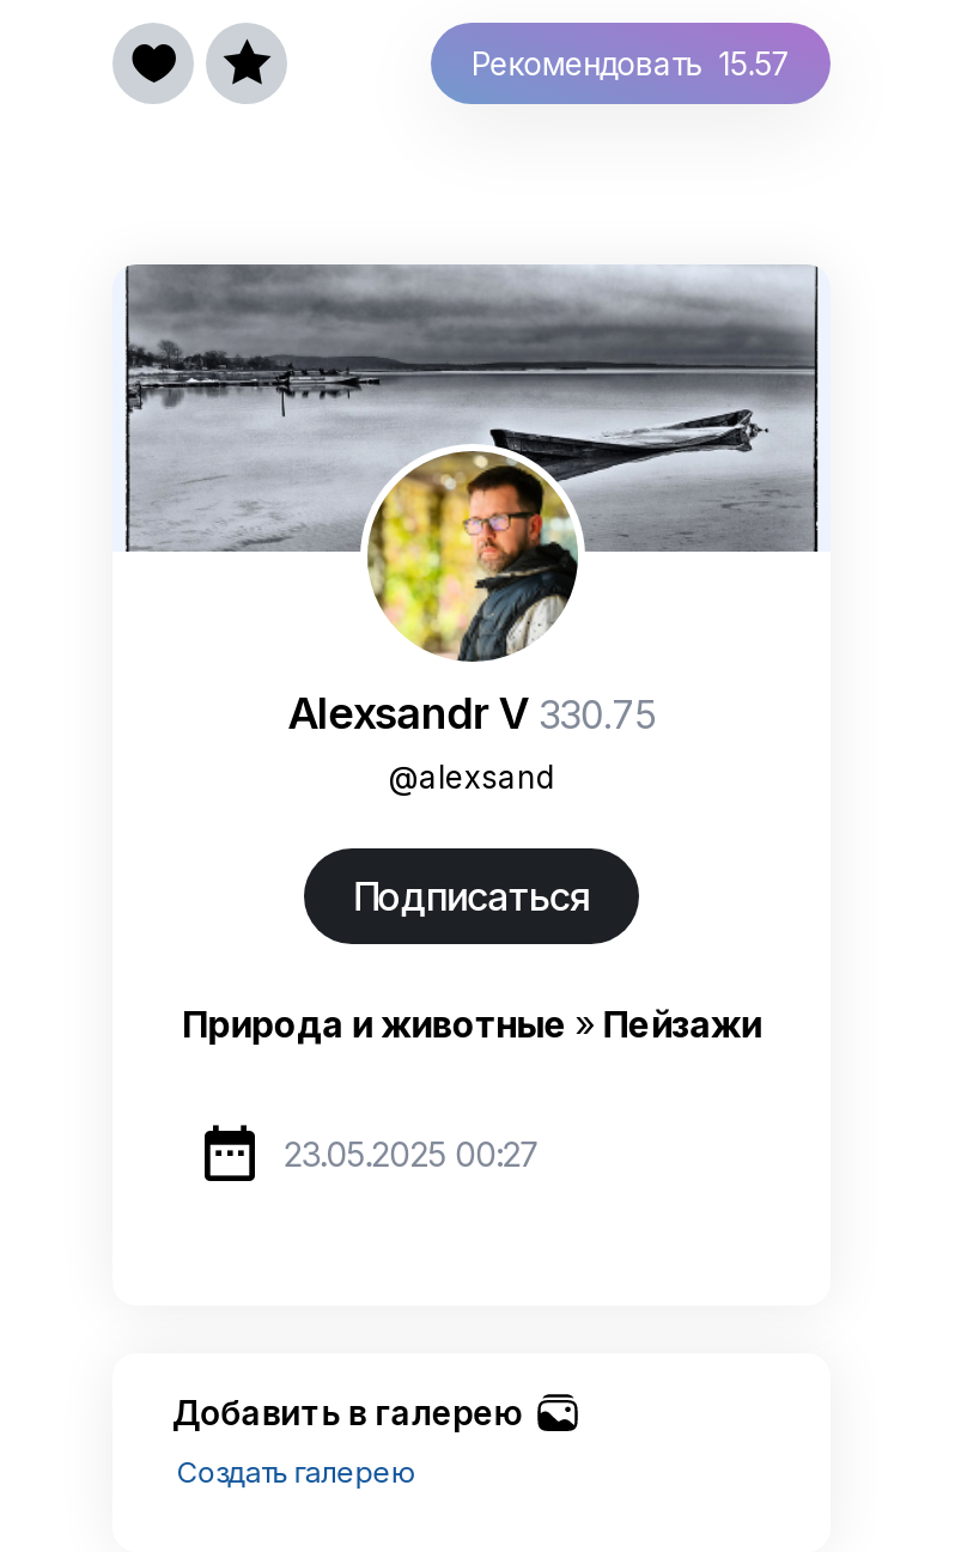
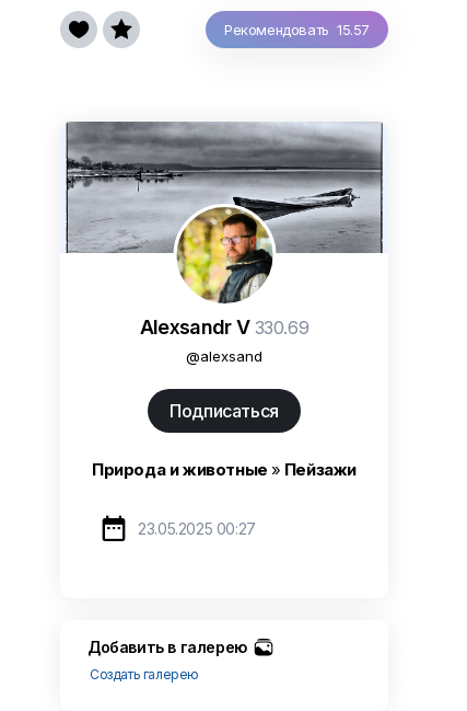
- Alexsandr V 330.75
+ Alexsandr V 330.69
